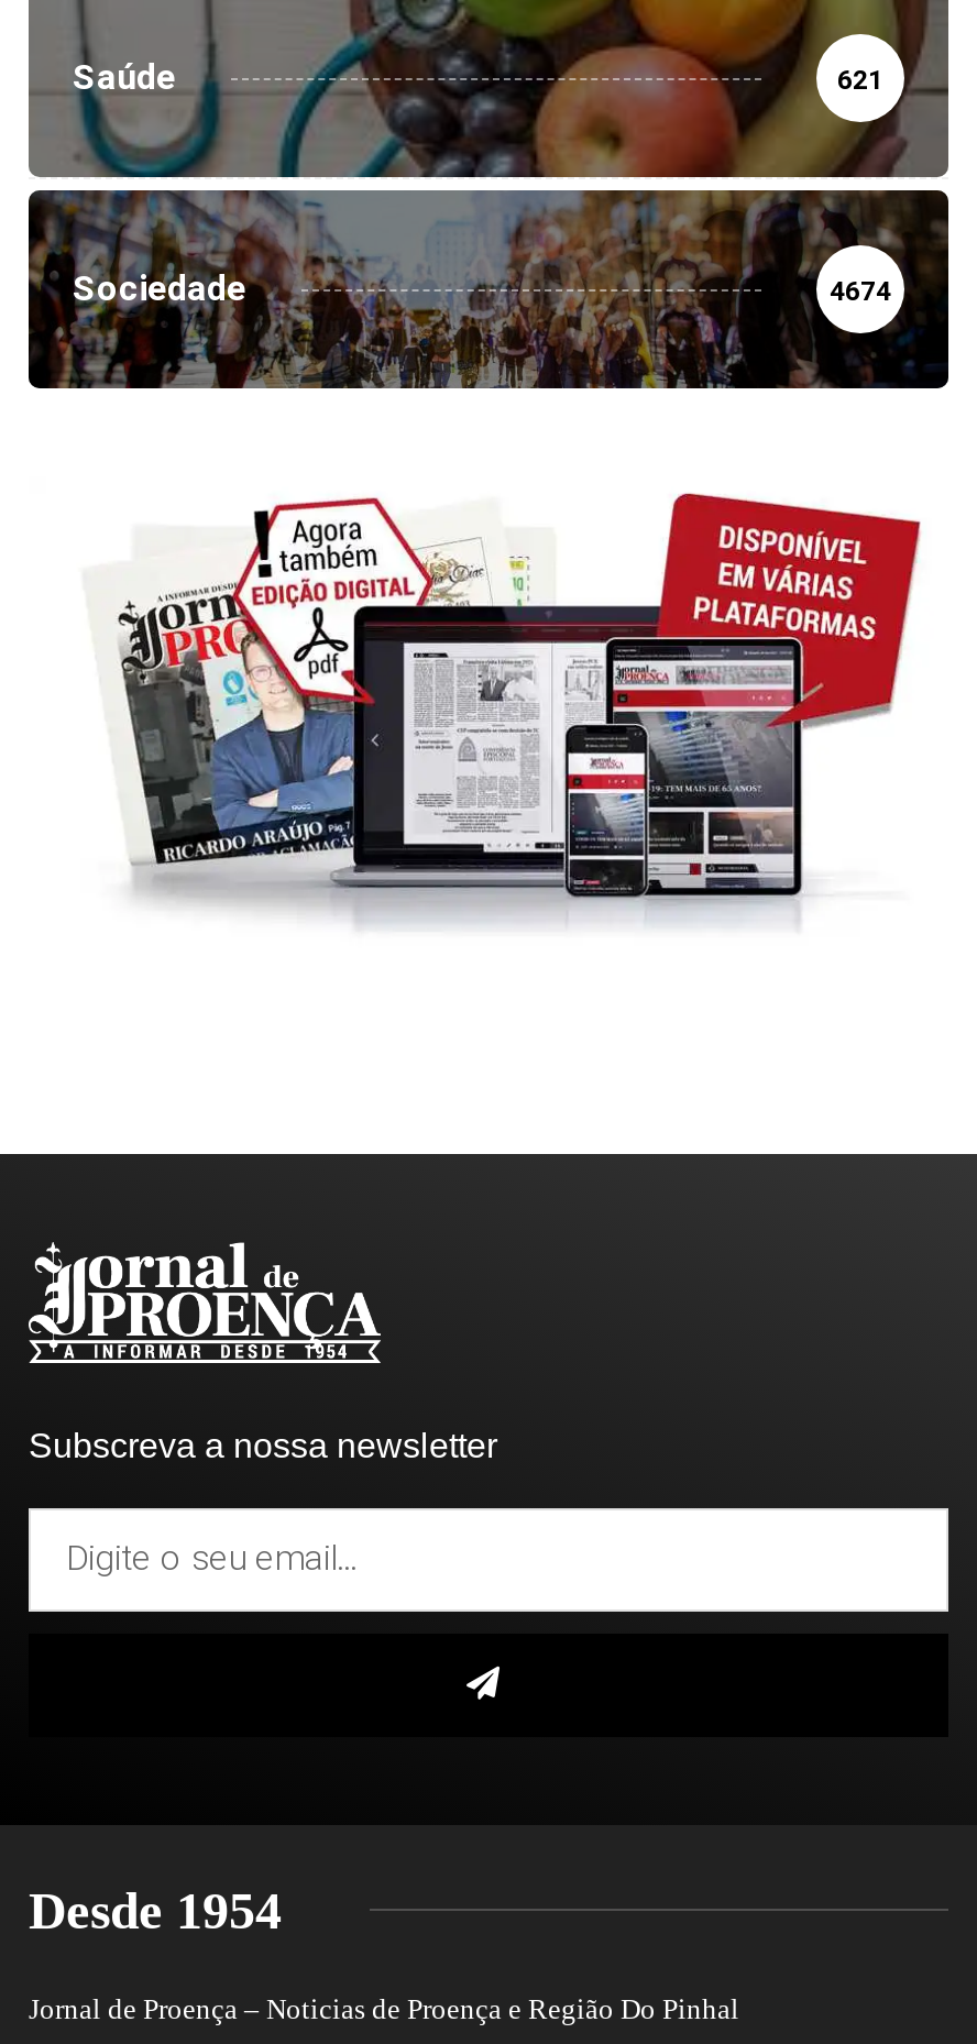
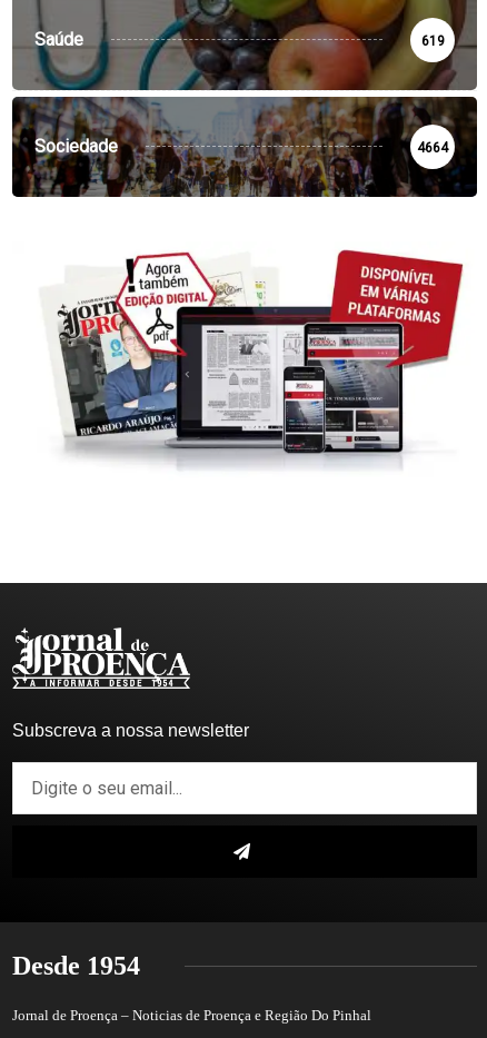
- 621
+ 619

- 4674
+ 4664
